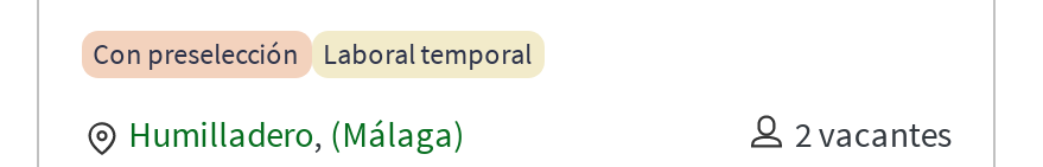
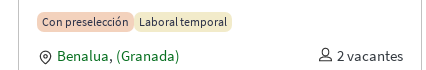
- Humilladero, (Málaga)
+ Benalua, (Granada)
